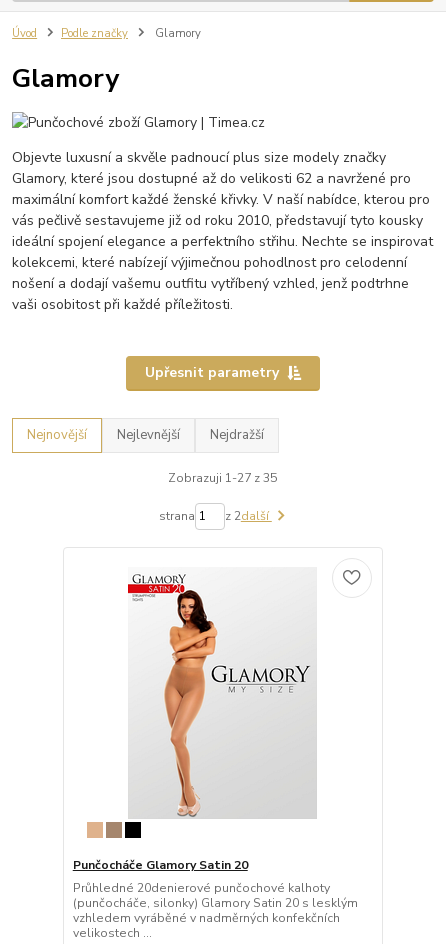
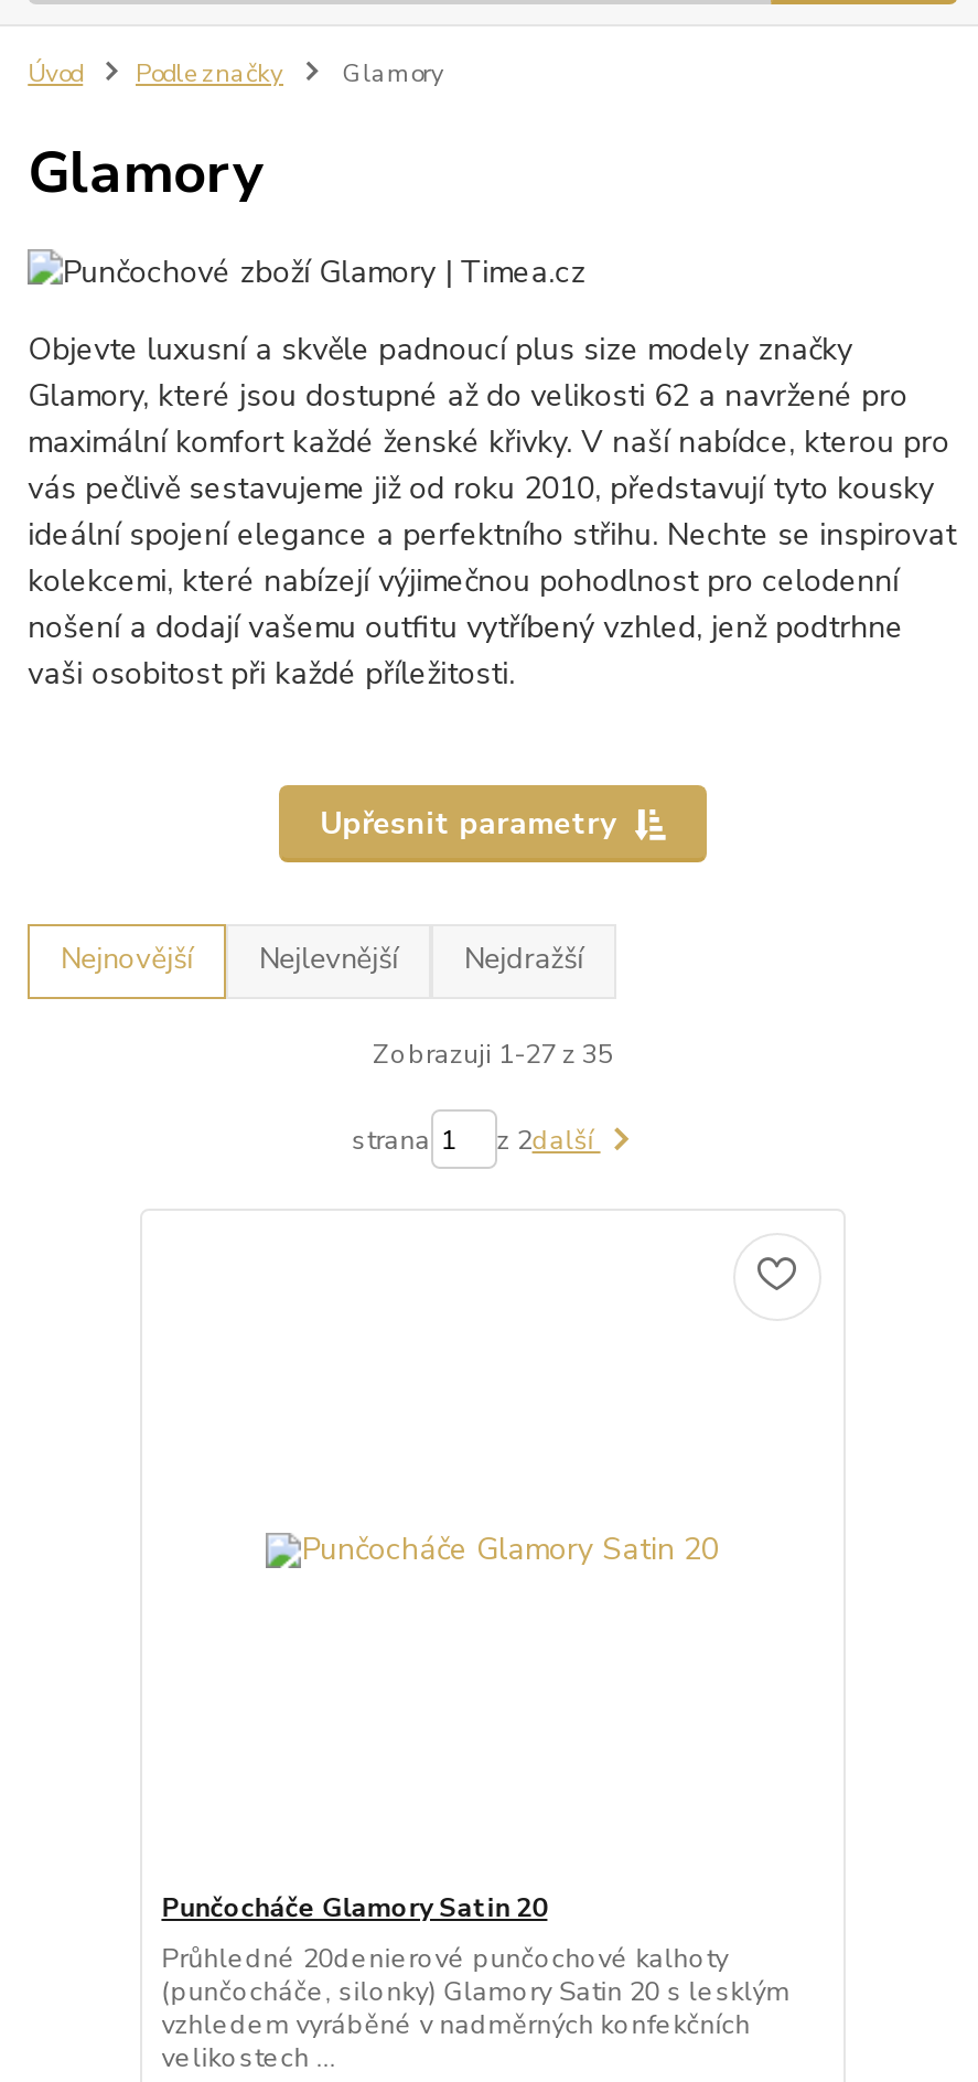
- [image]
